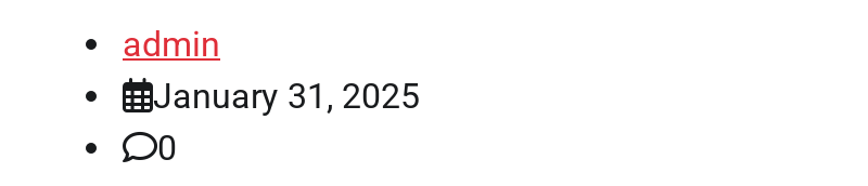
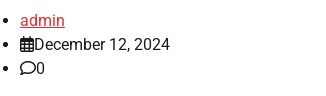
- January 31, 2025
+ December 12, 2024
